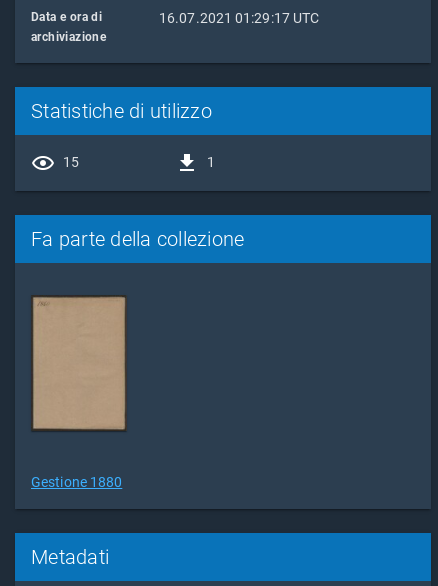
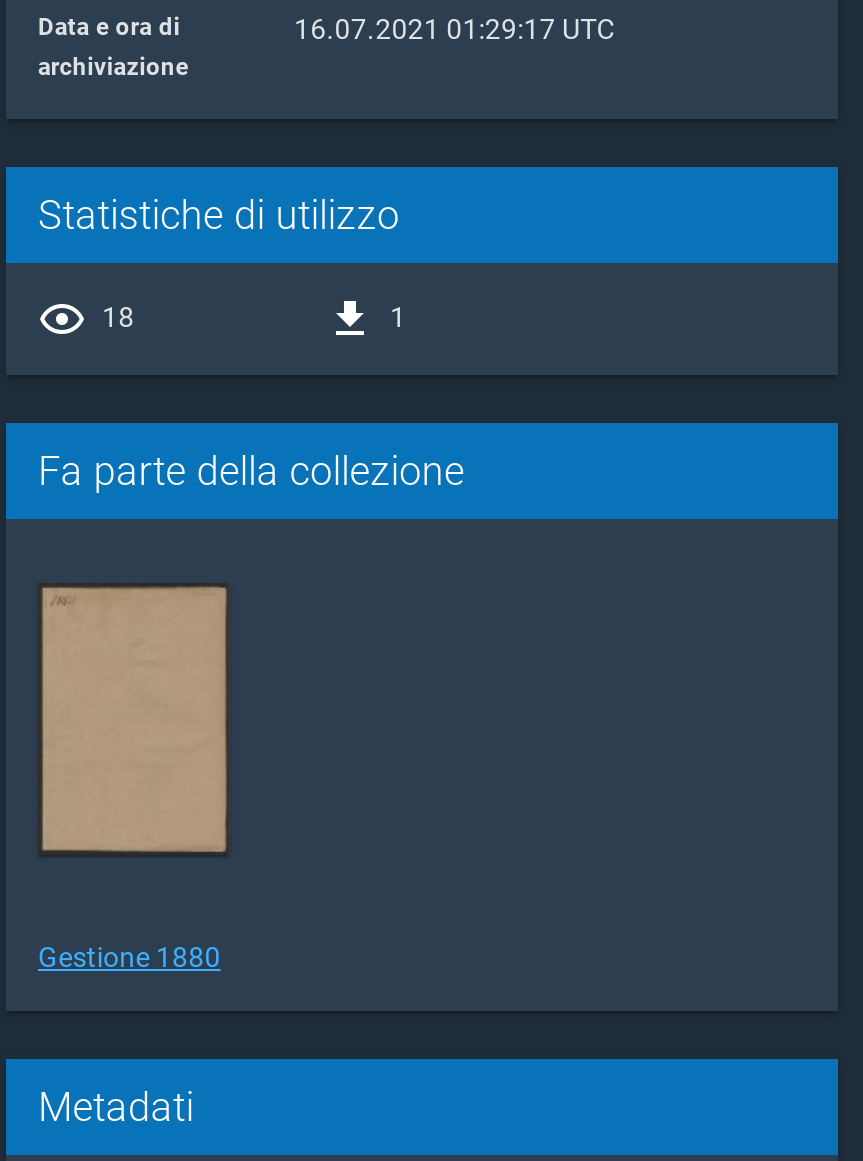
- 15
+ 18
